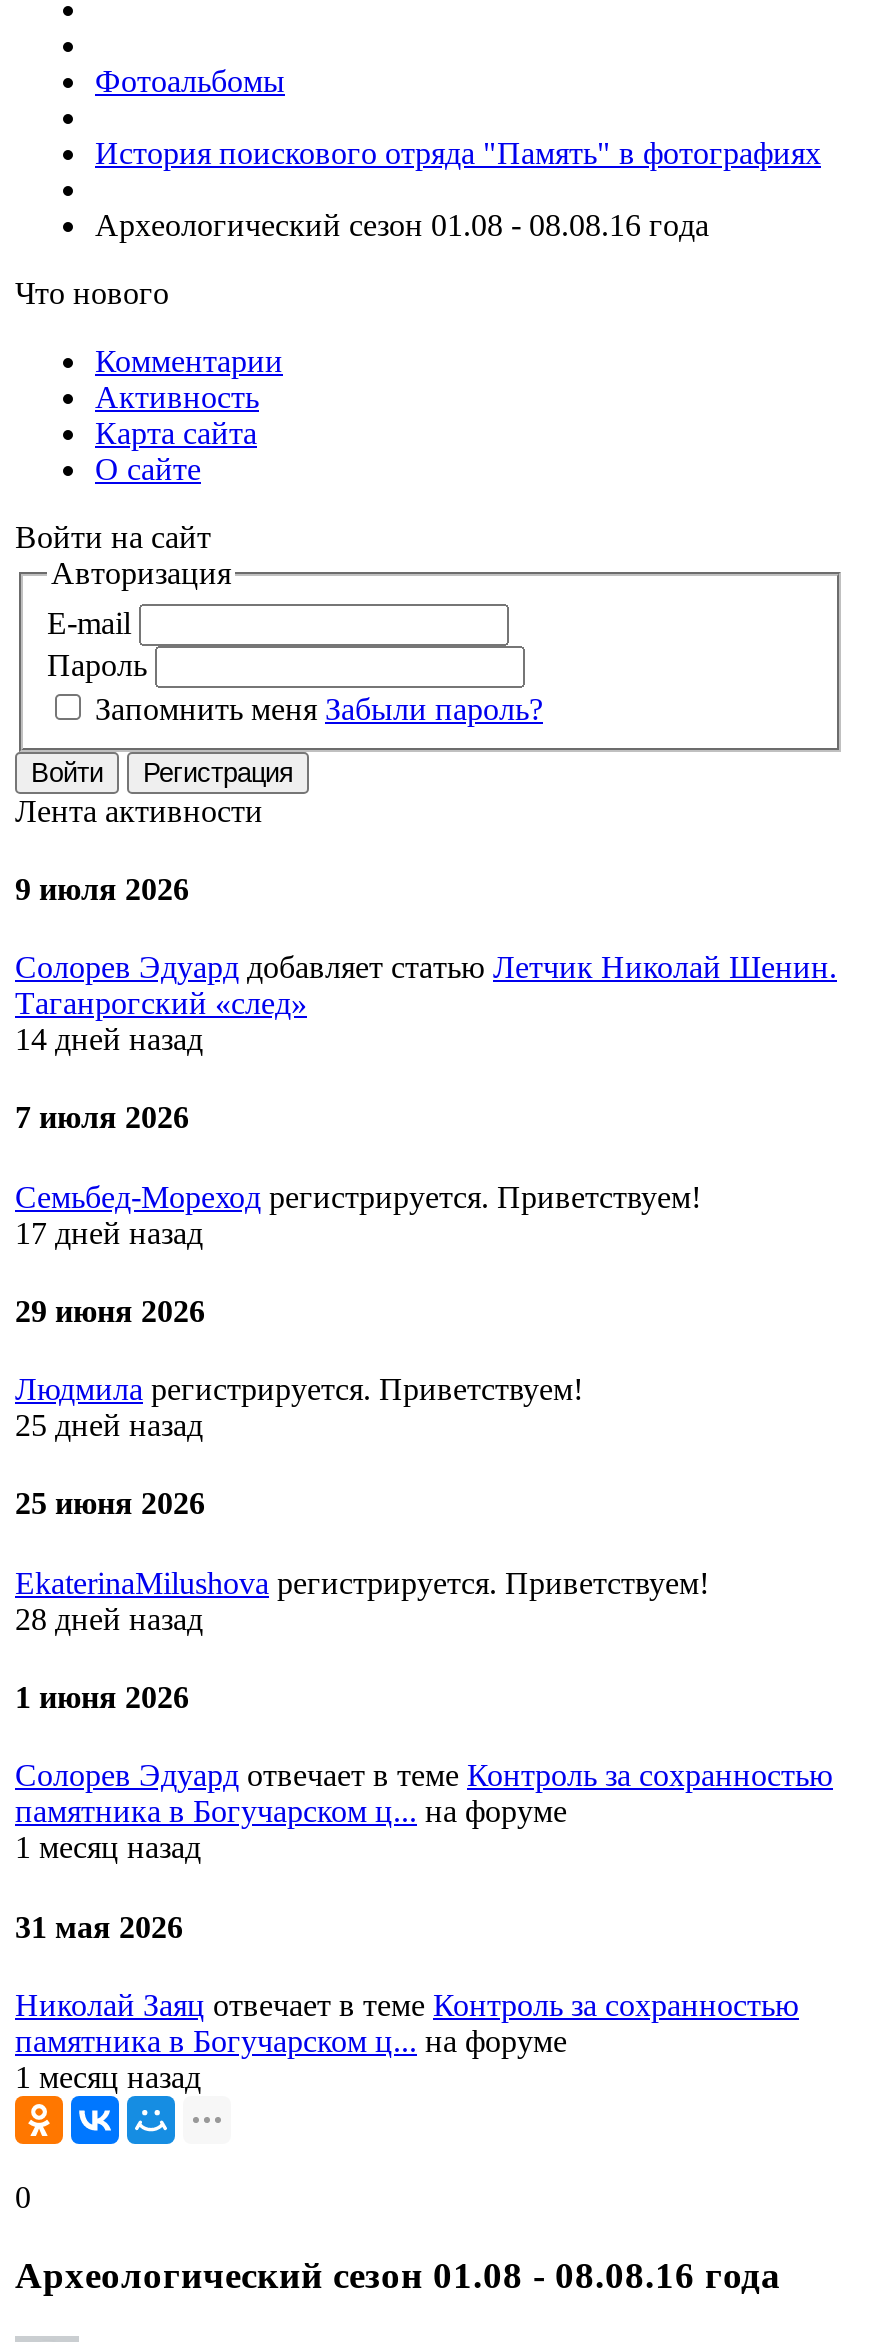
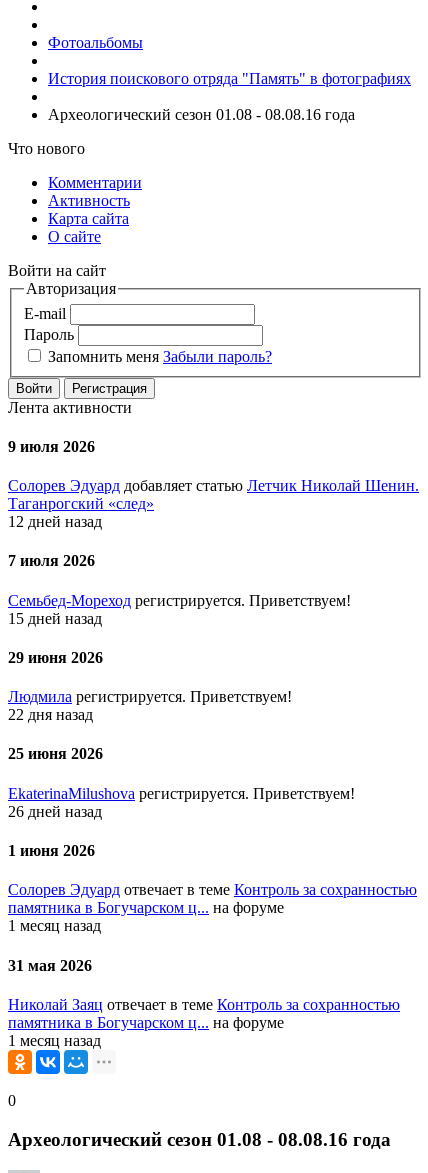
- 14 дней назад
+ 12 дней назад

- 17 дней назад
+ 15 дней назад

- 25 дней назад
+ 22 дня назад

- 28 дней назад
+ 26 дней назад
